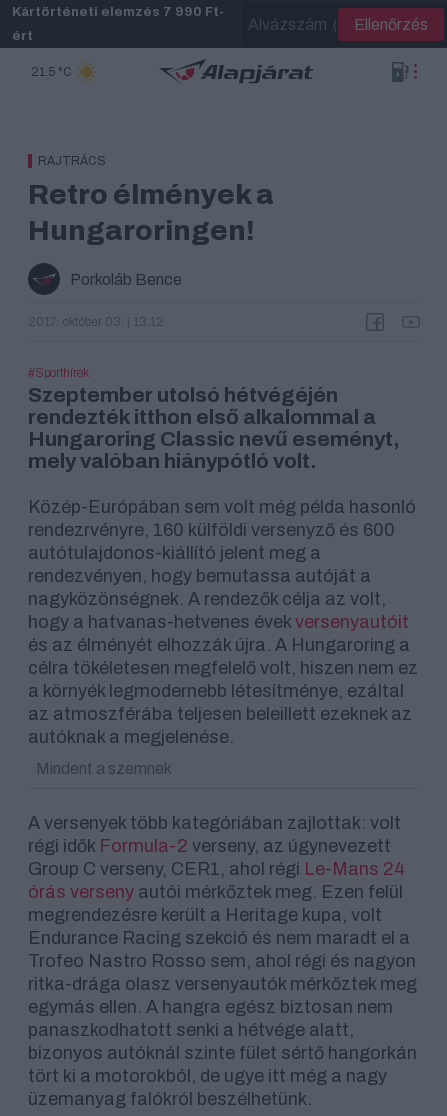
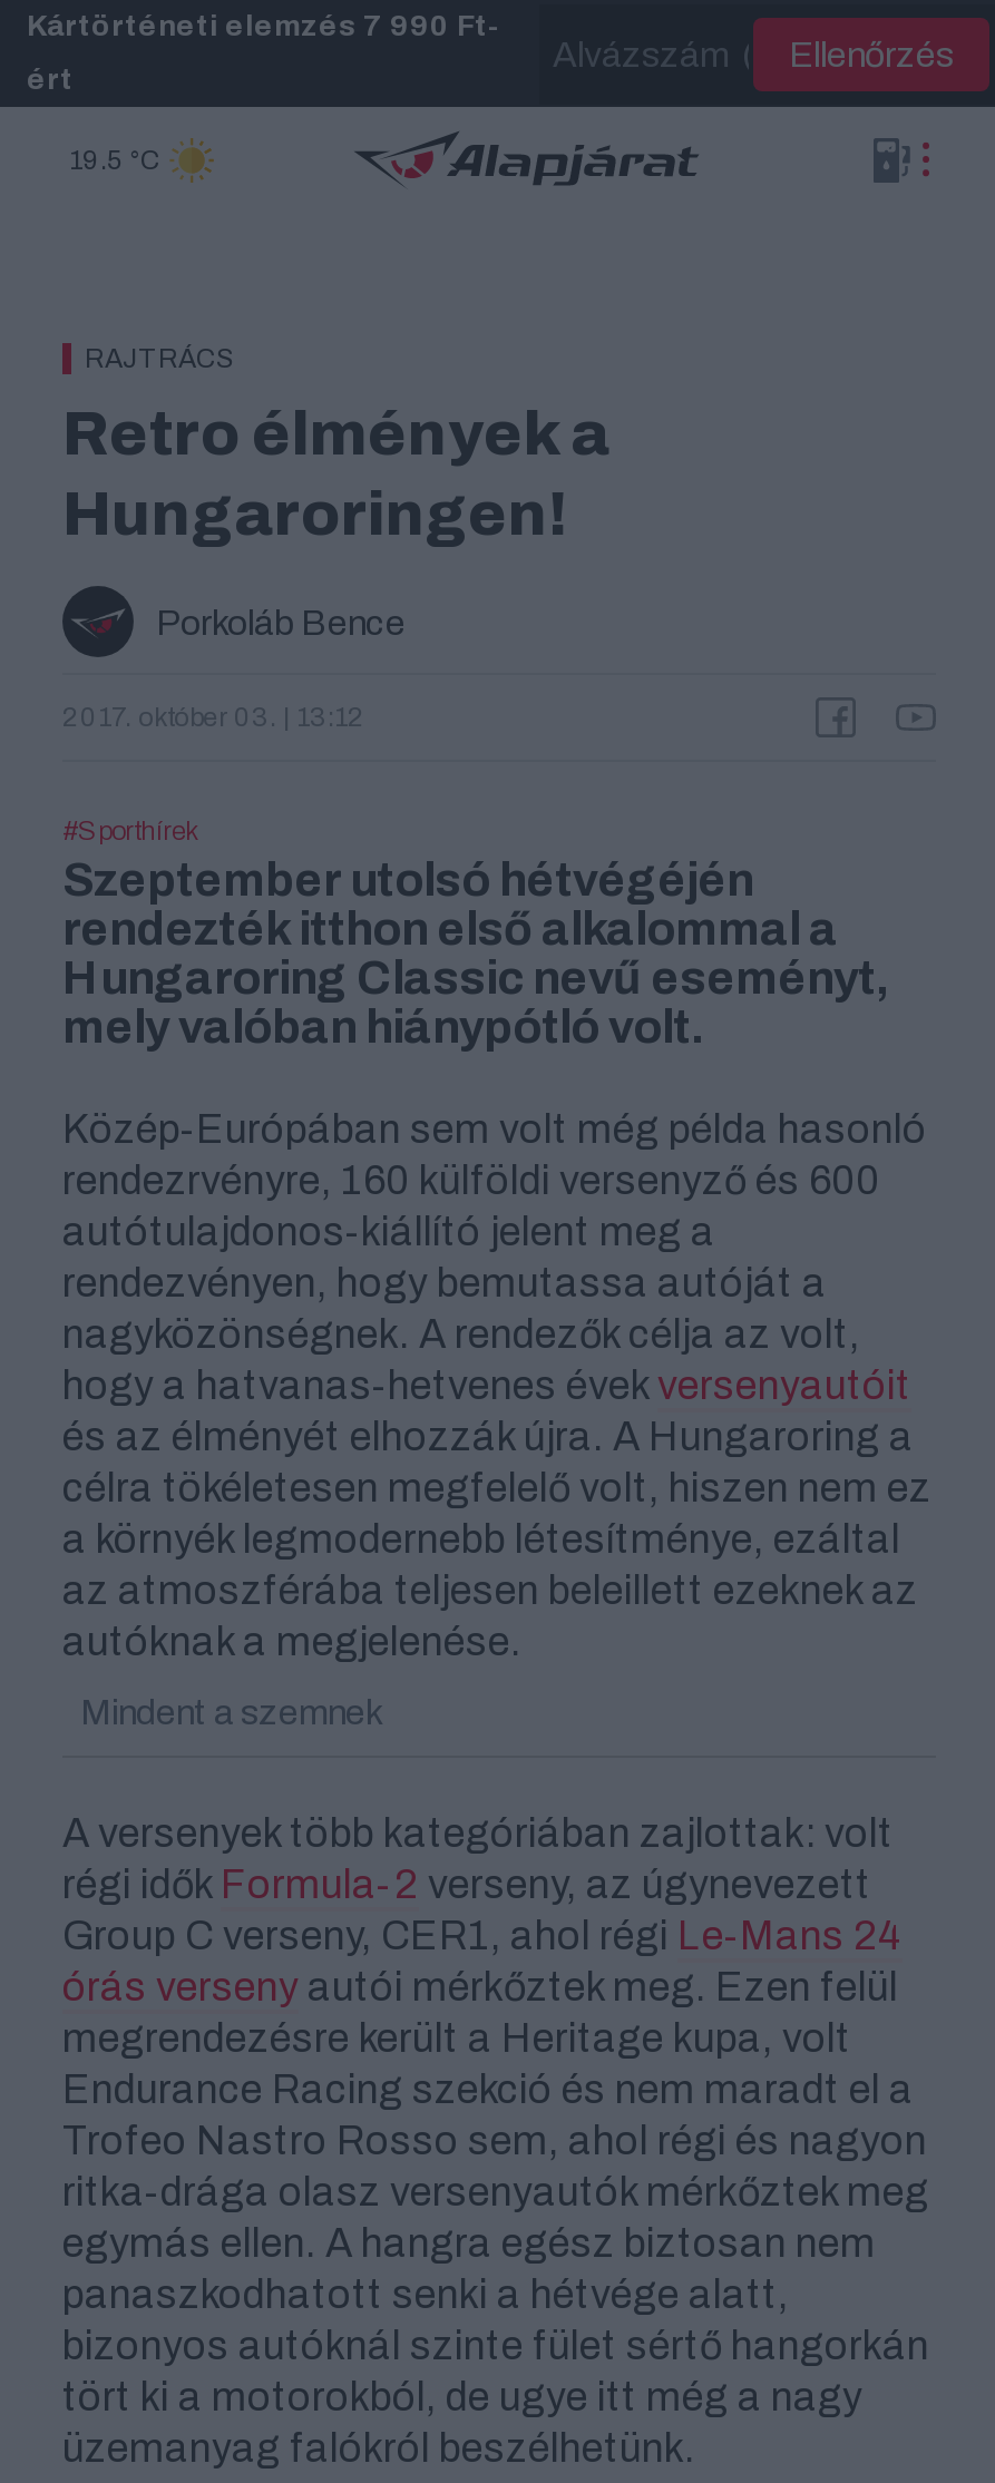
- 21.5 °C
+ 19.5 °C
